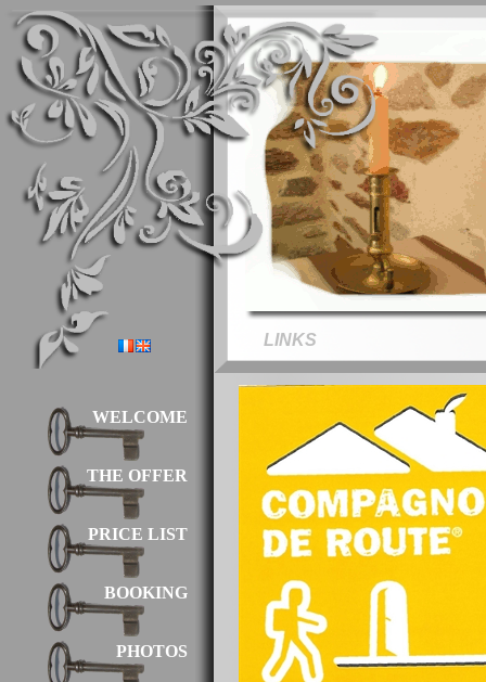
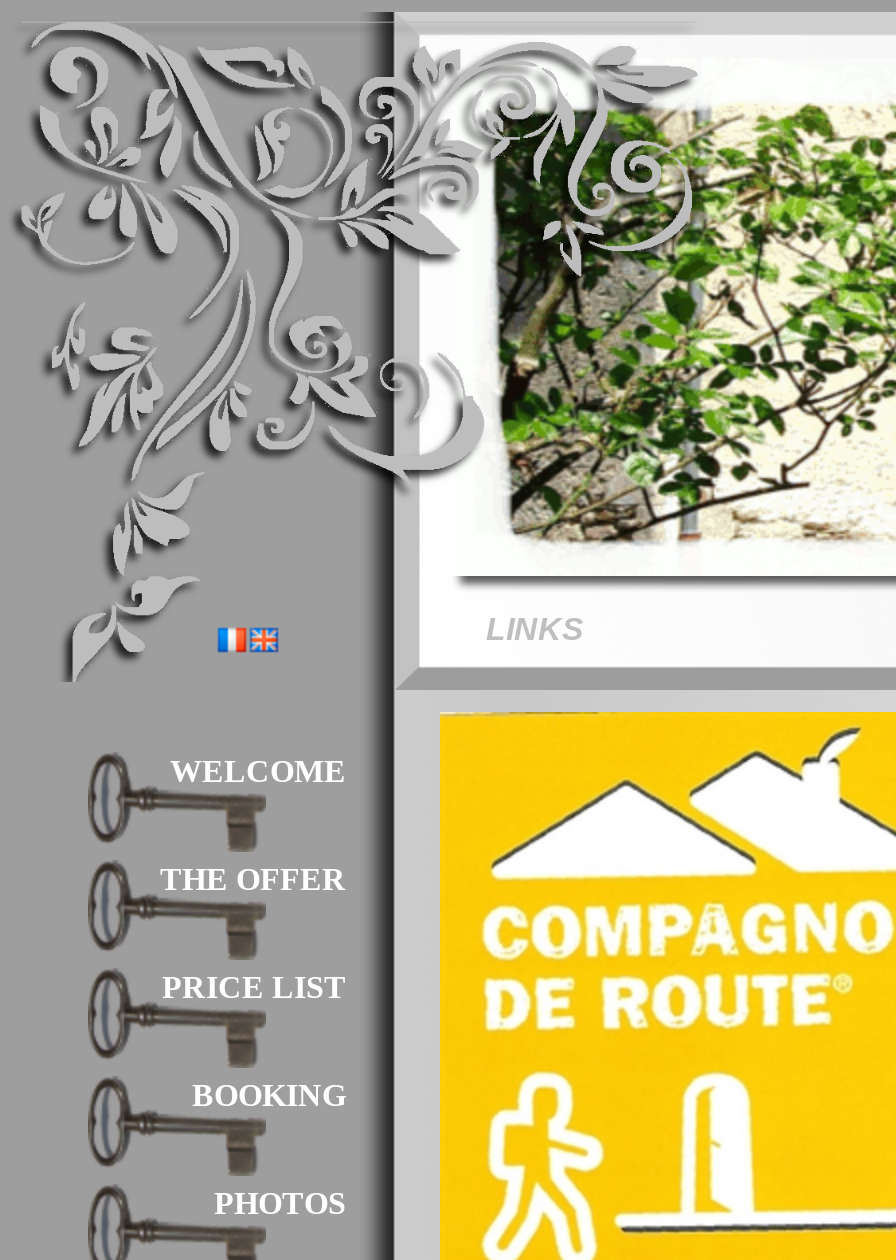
- [image]
+ [image]
